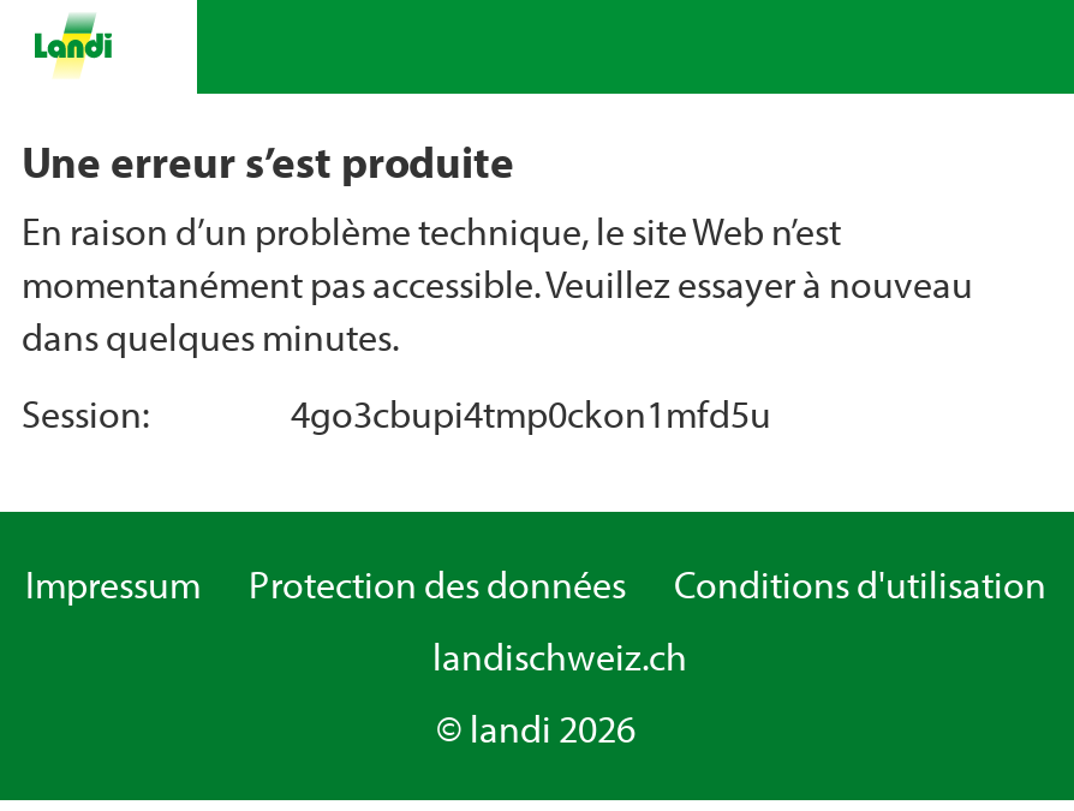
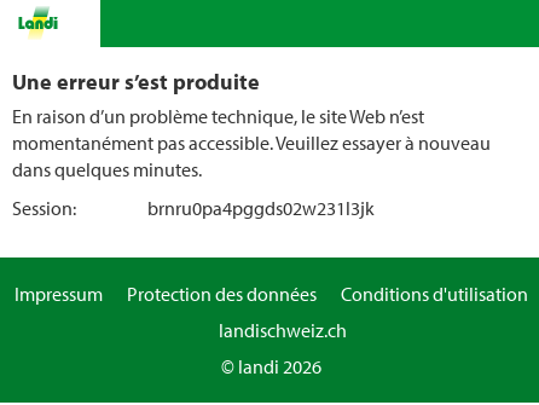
- 4go3cbupi4tmp0ckon1mfd5u
+ brnru0pa4pggds02w231l3jk
